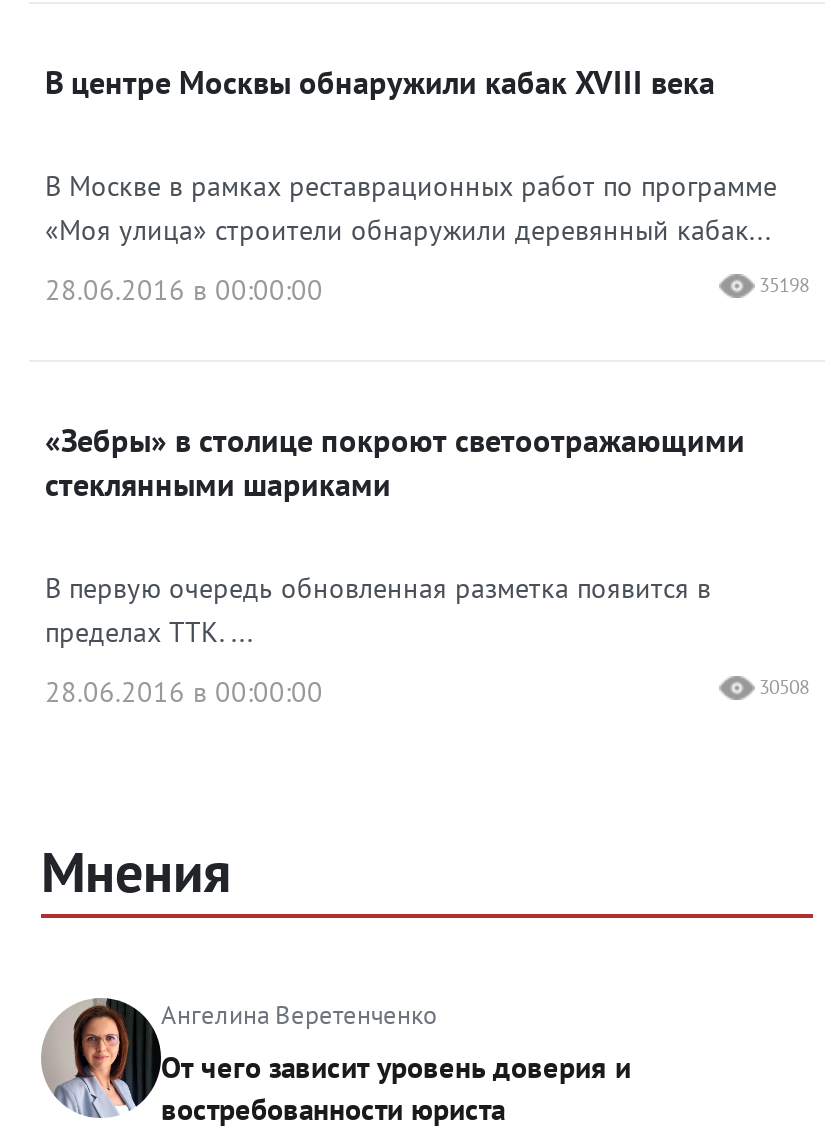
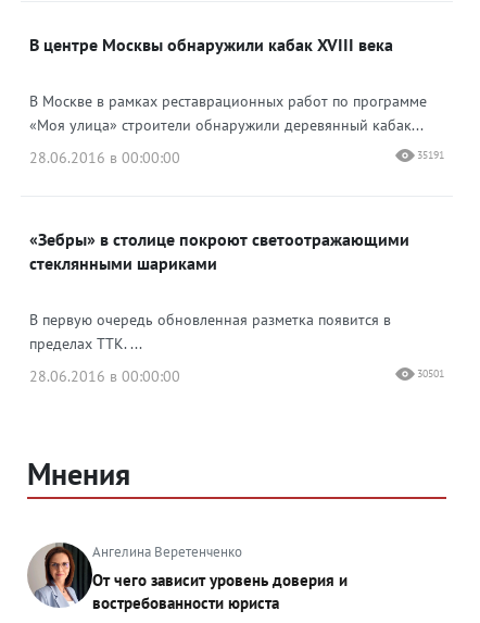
- 35198
+ 35191

- 30508
+ 30501
